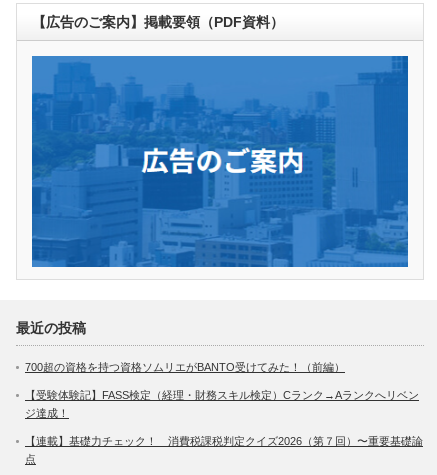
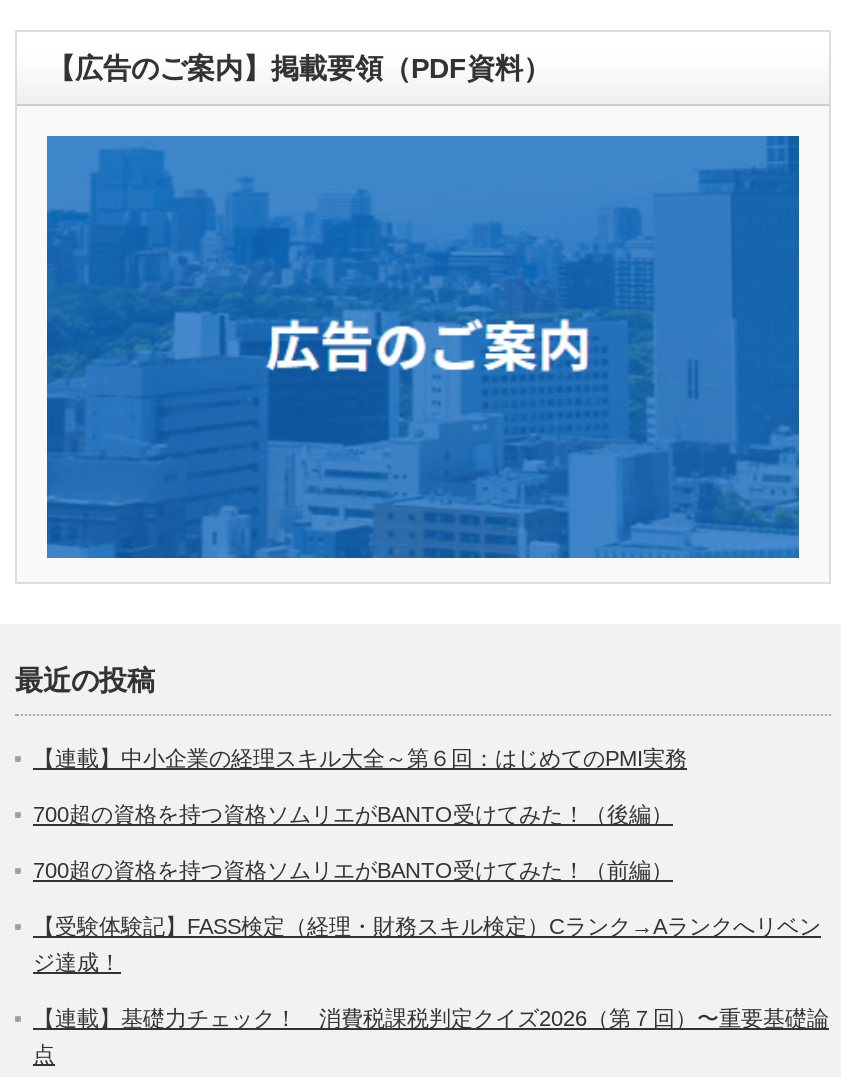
+ 【連載】中小企業の経理スキル大全～第６回：はじめてのPMI実務
+ 700超の資格を持つ資格ソムリエがBANTO受けてみた！（後編）
